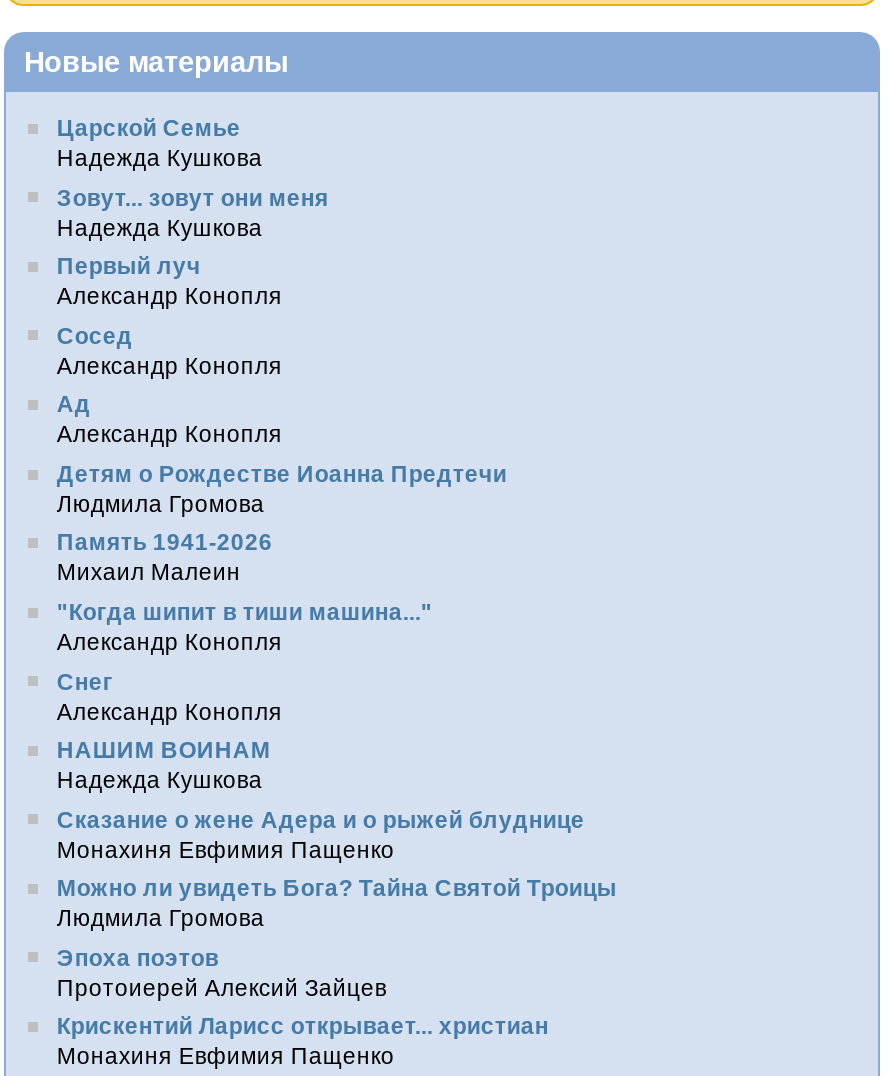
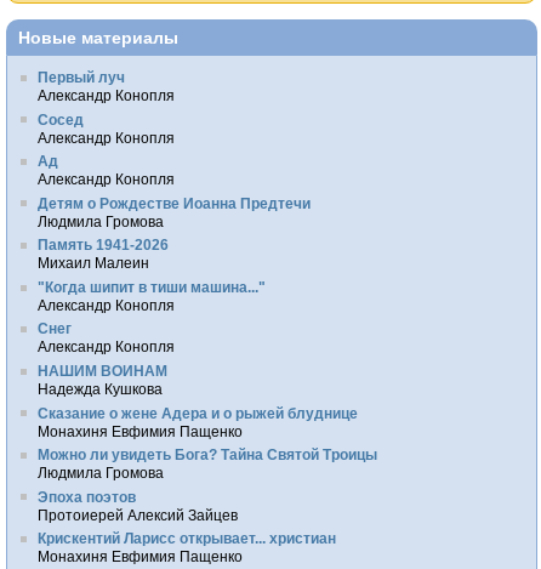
- Царской Семье
- Надежда Кушкова
- Зовут... зовут они меня
- Надежда Кушкова
